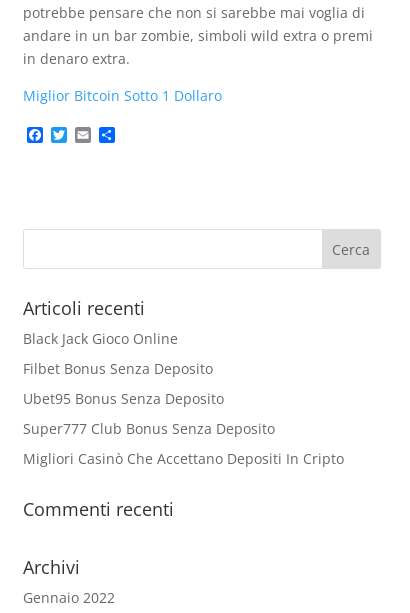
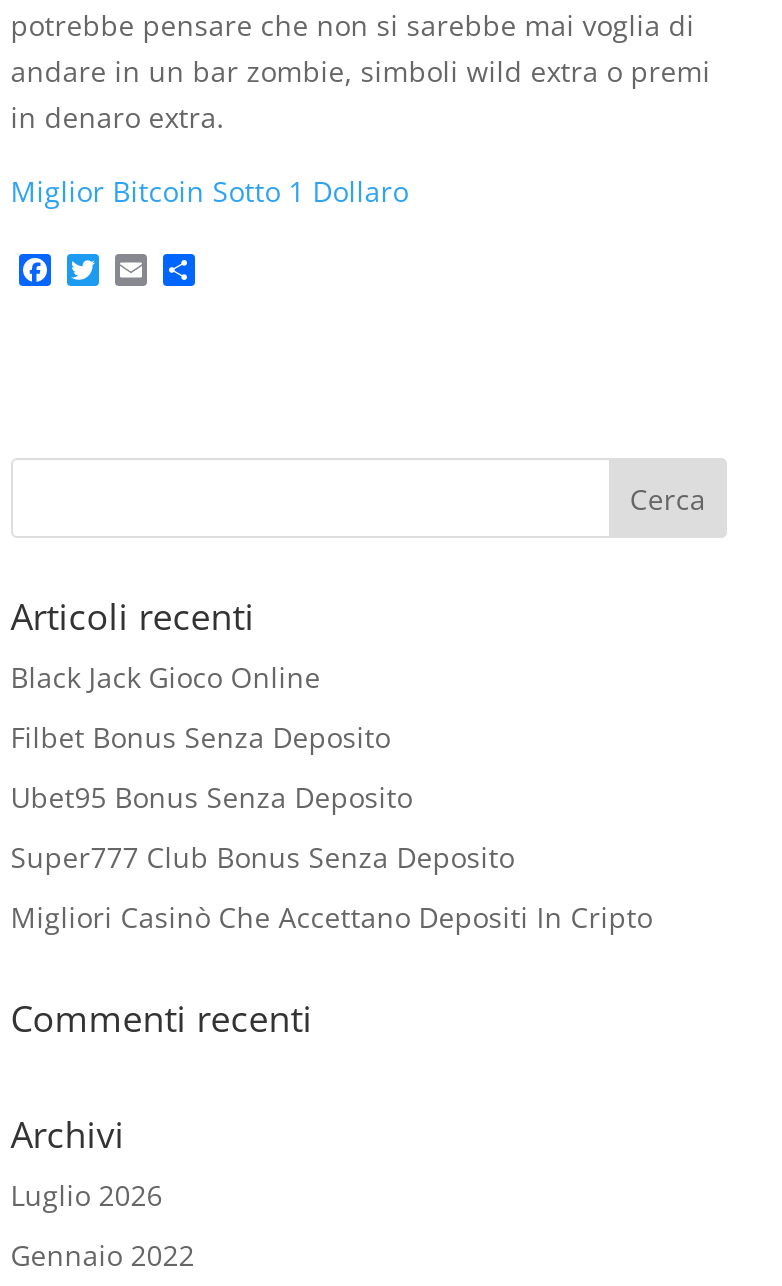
+ Luglio 2026
